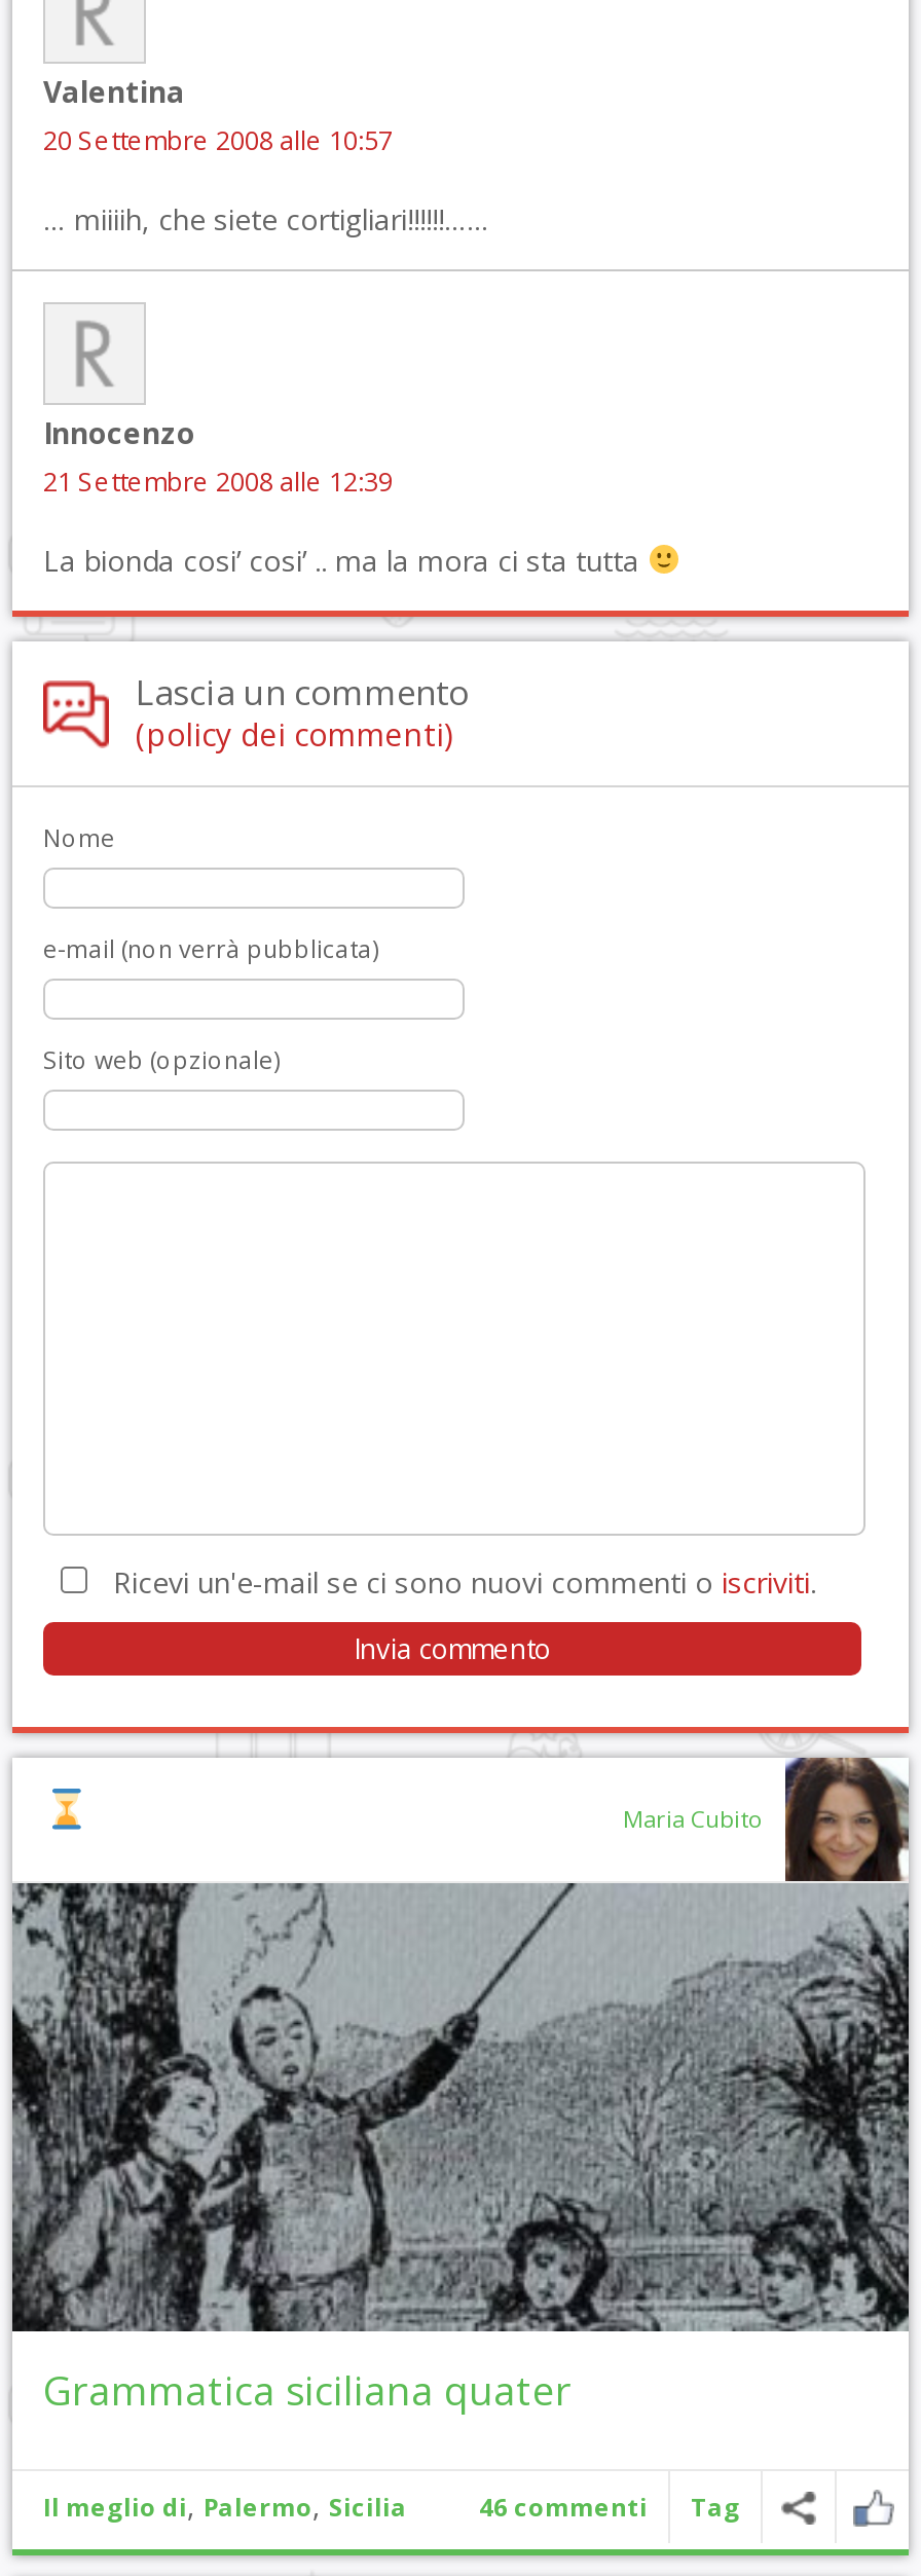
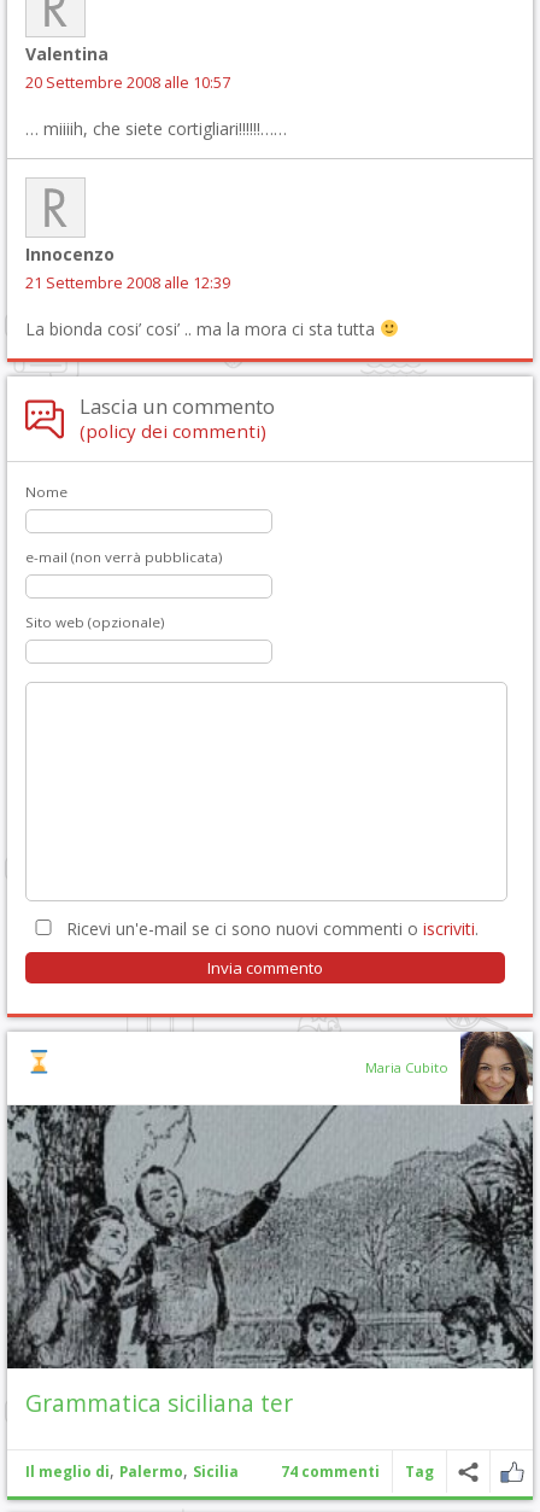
- Grammatica siciliana quater
+ Grammatica siciliana ter

- 46 commenti Tag
+ 74 commenti Tag
